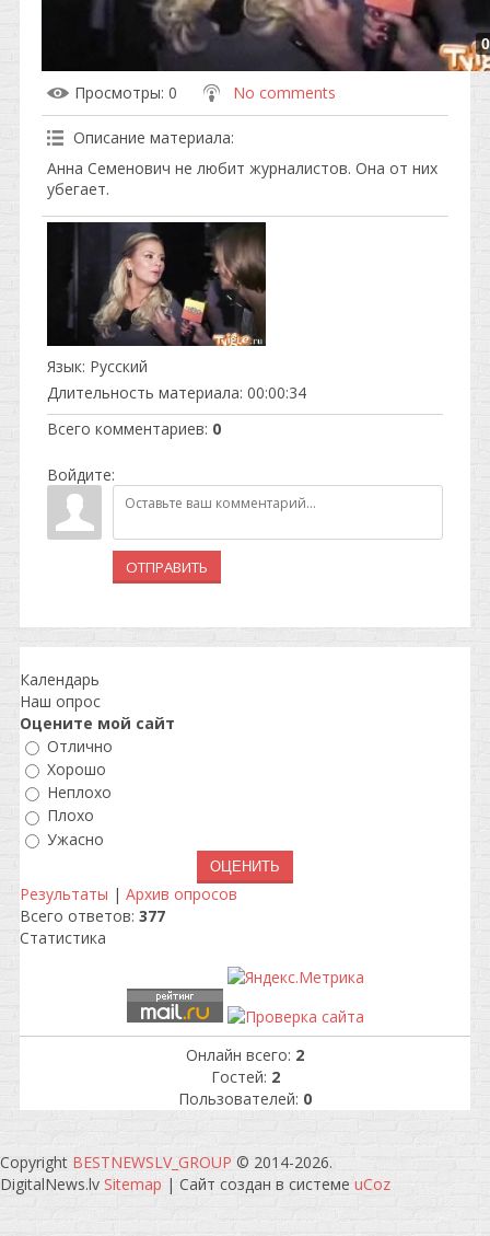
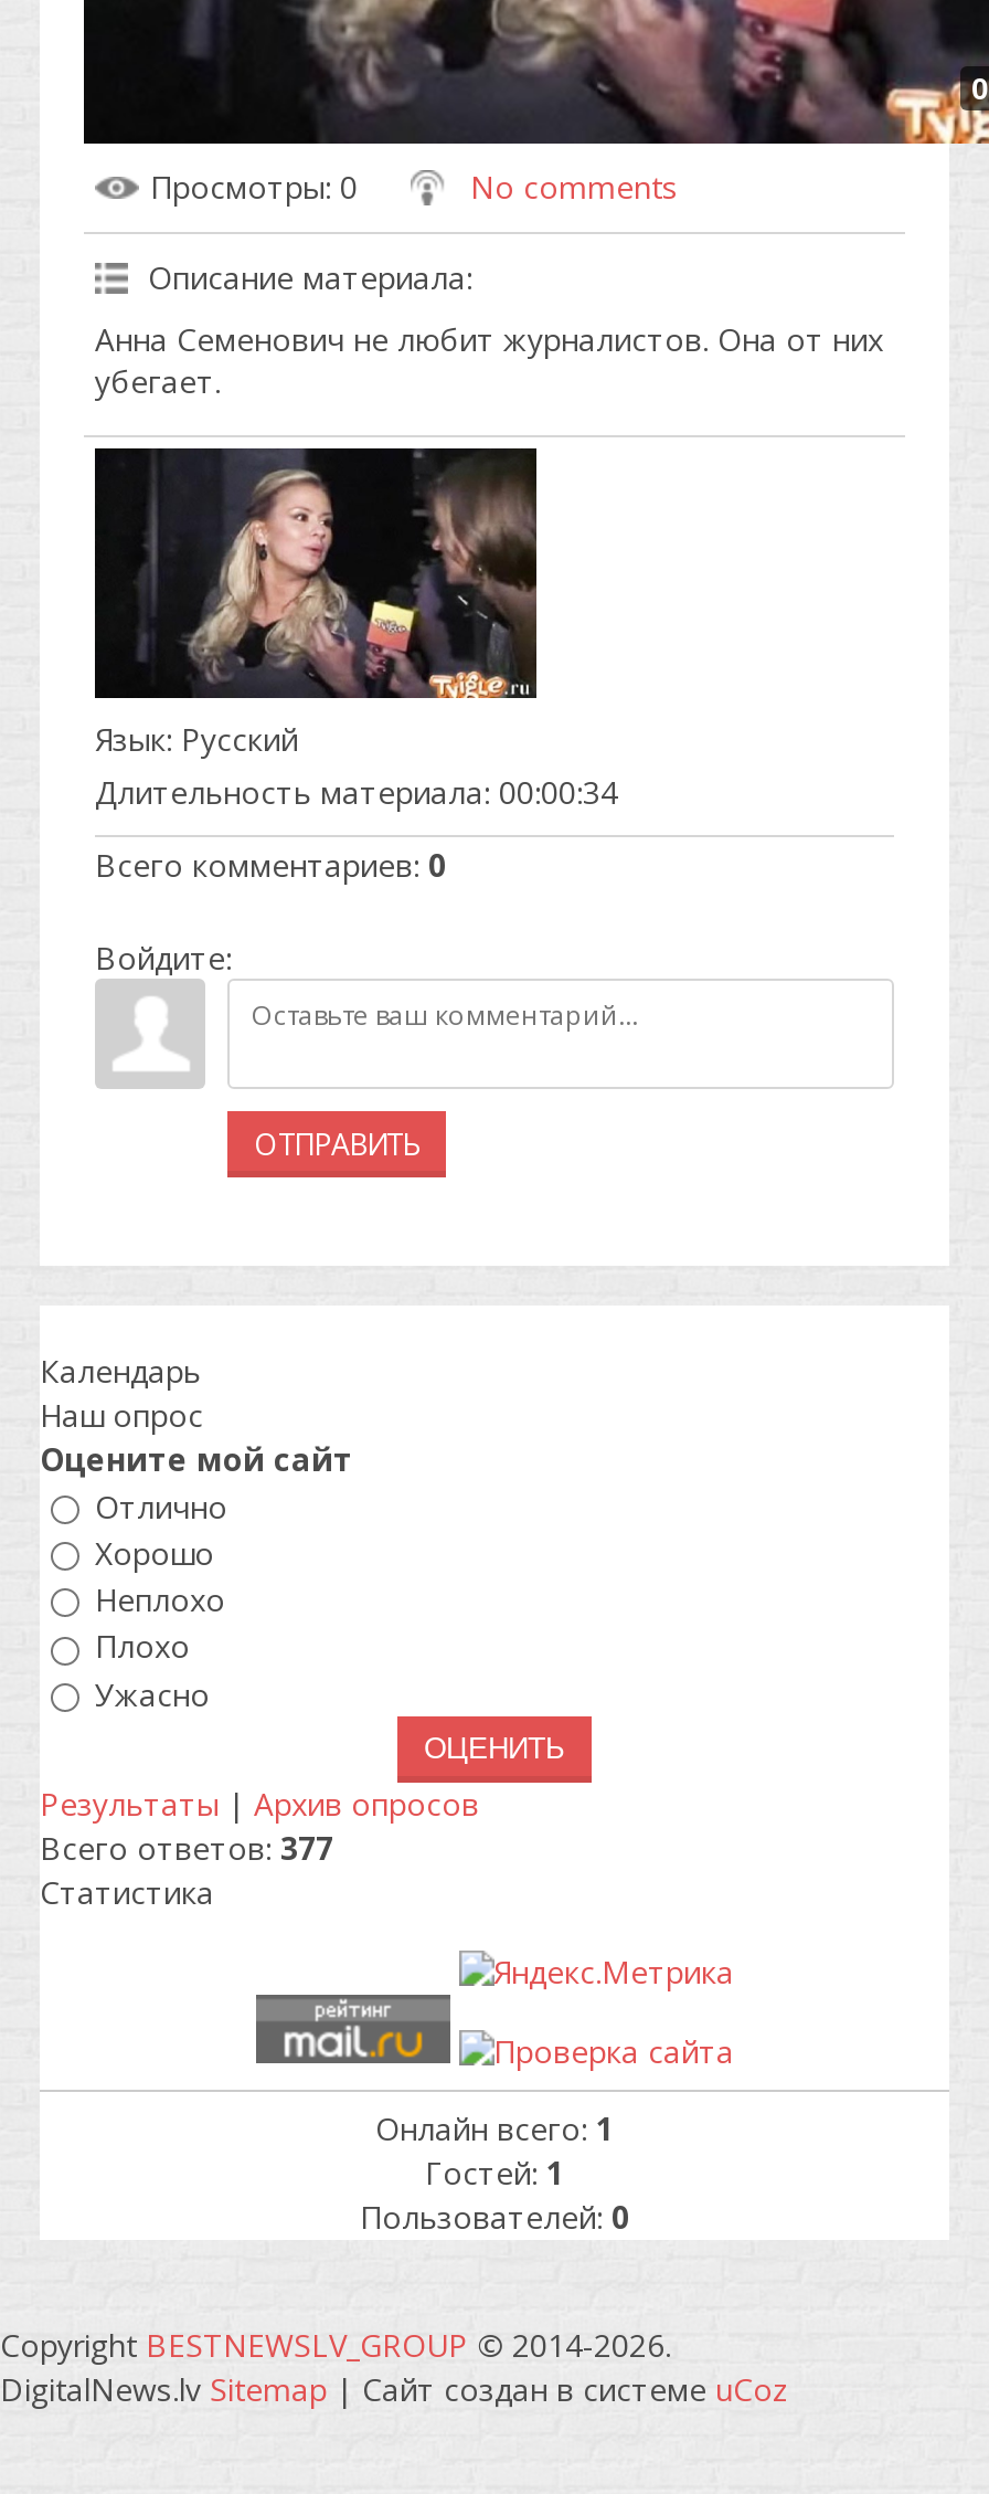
- Онлайн всего: 2
+ Онлайн всего: 1

- Гостей: 2
+ Гостей: 1
